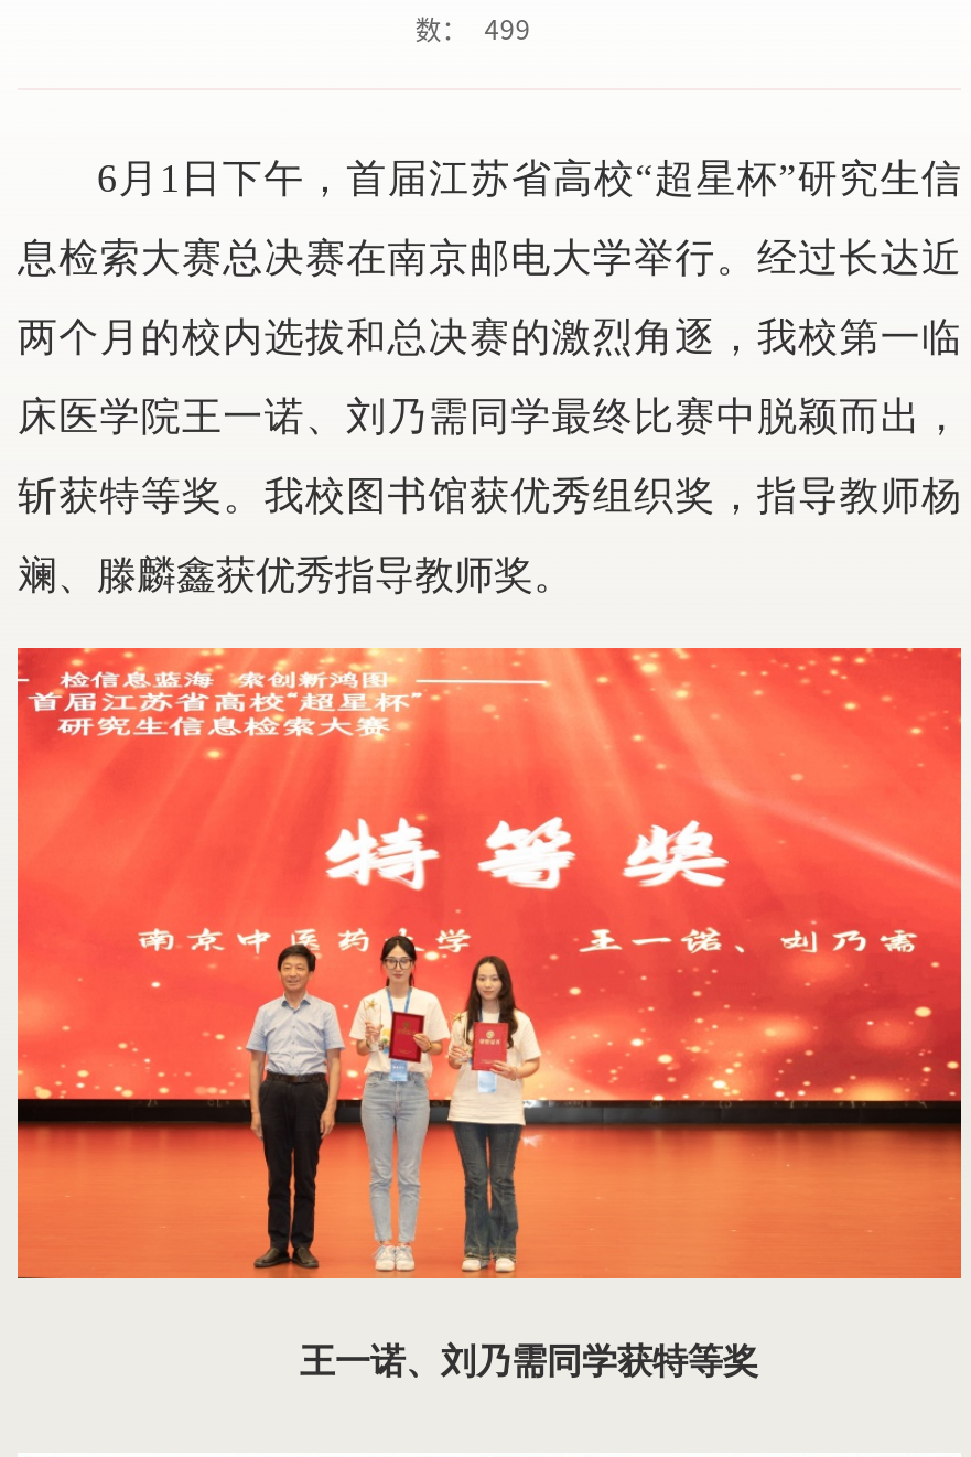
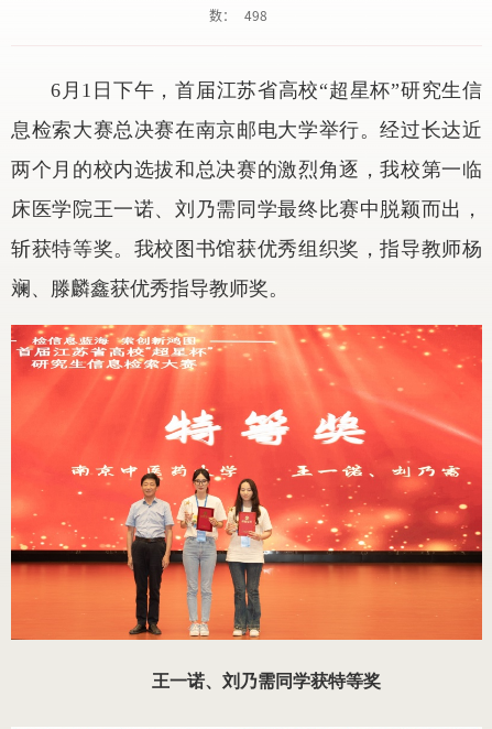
- 数： 499
+ 数： 498
